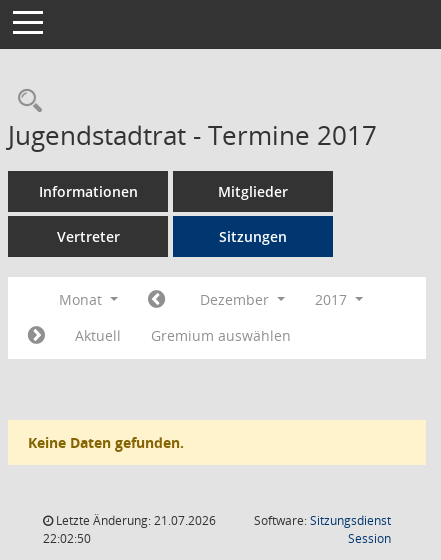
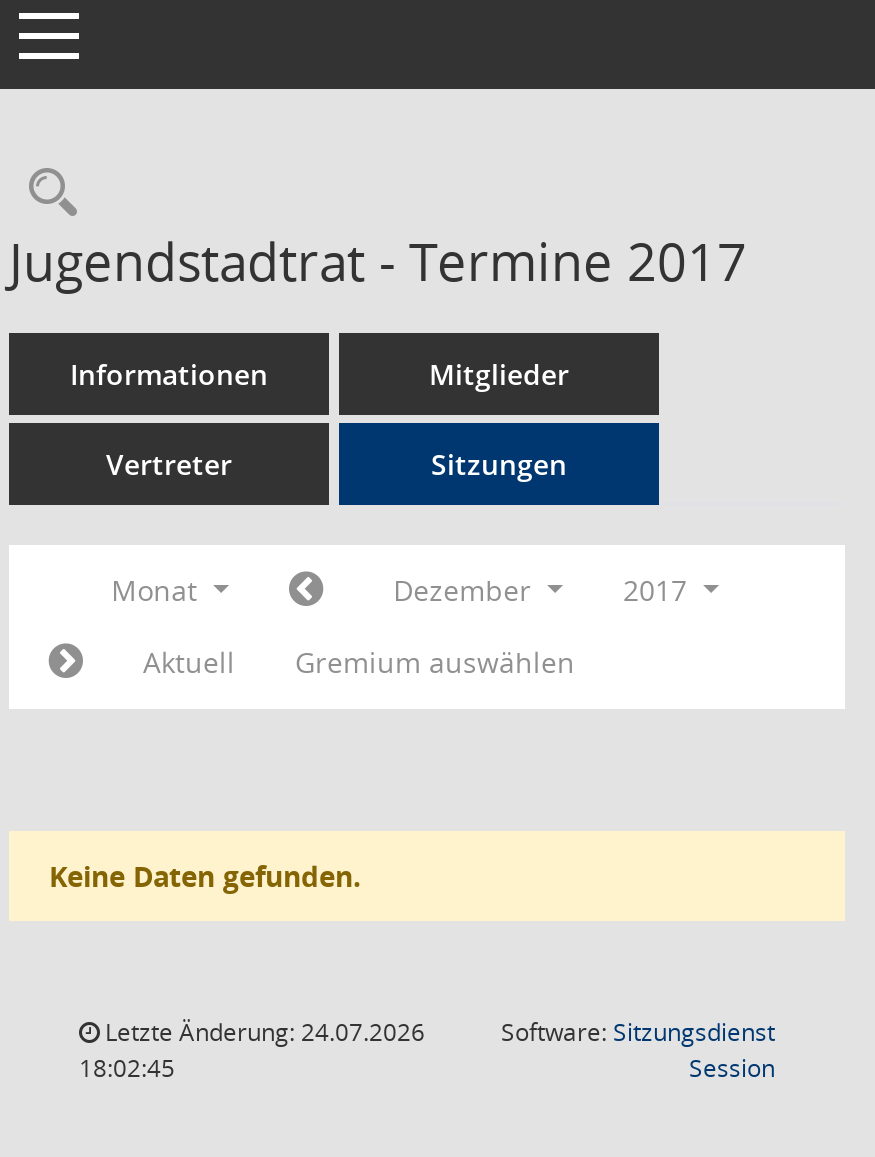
- Letzte Änderung: 21.07.2026
+ Letzte Änderung: 24.07.2026

- 22:02:50
+ 18:02:45
